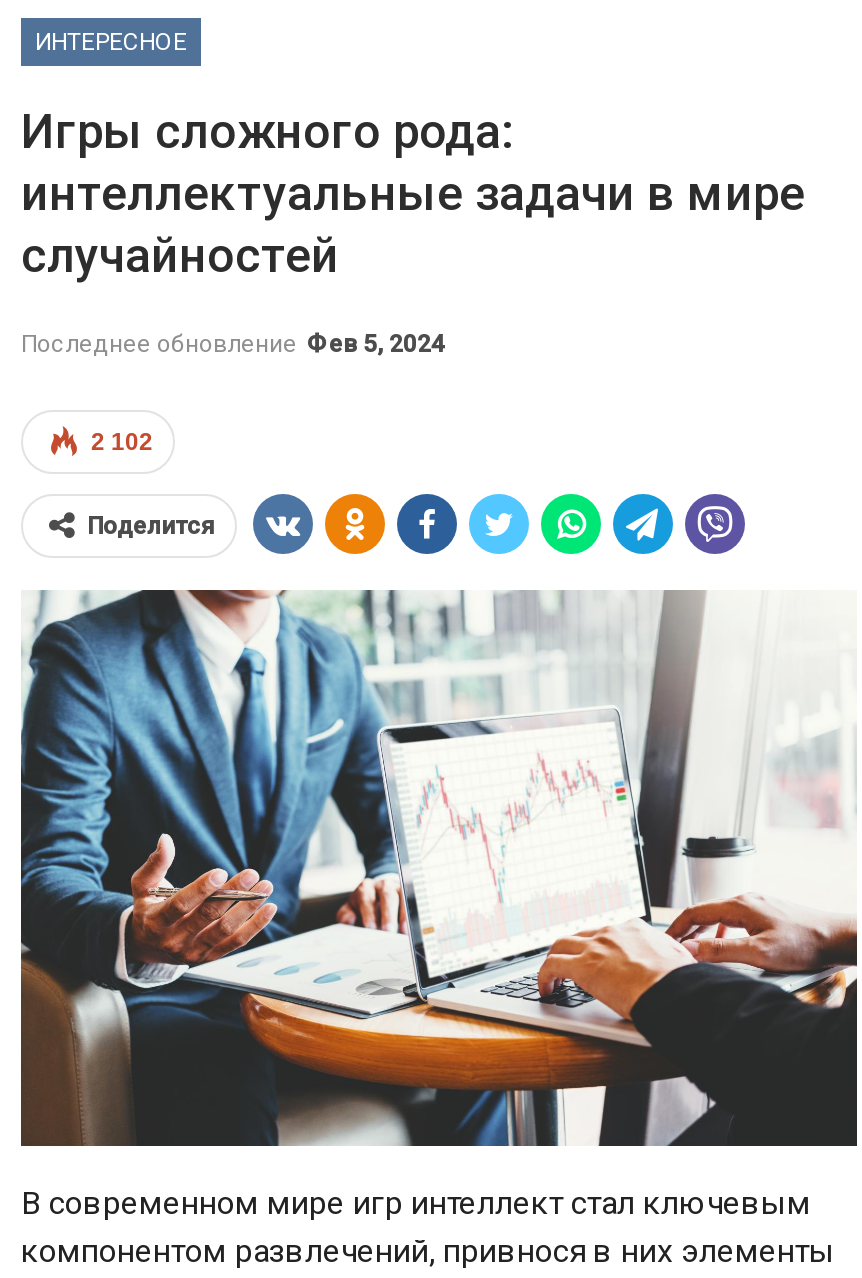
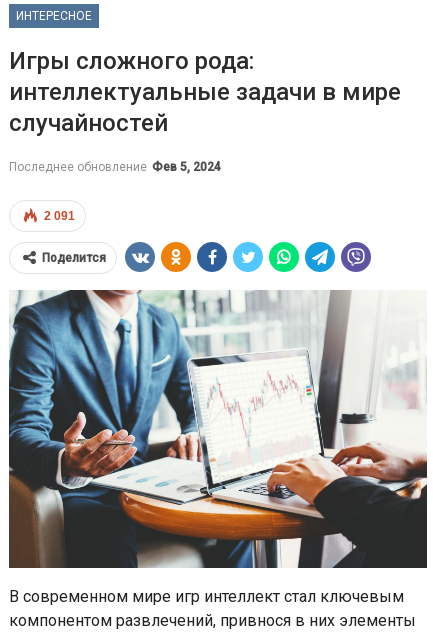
- 2 102
+ 2 091
